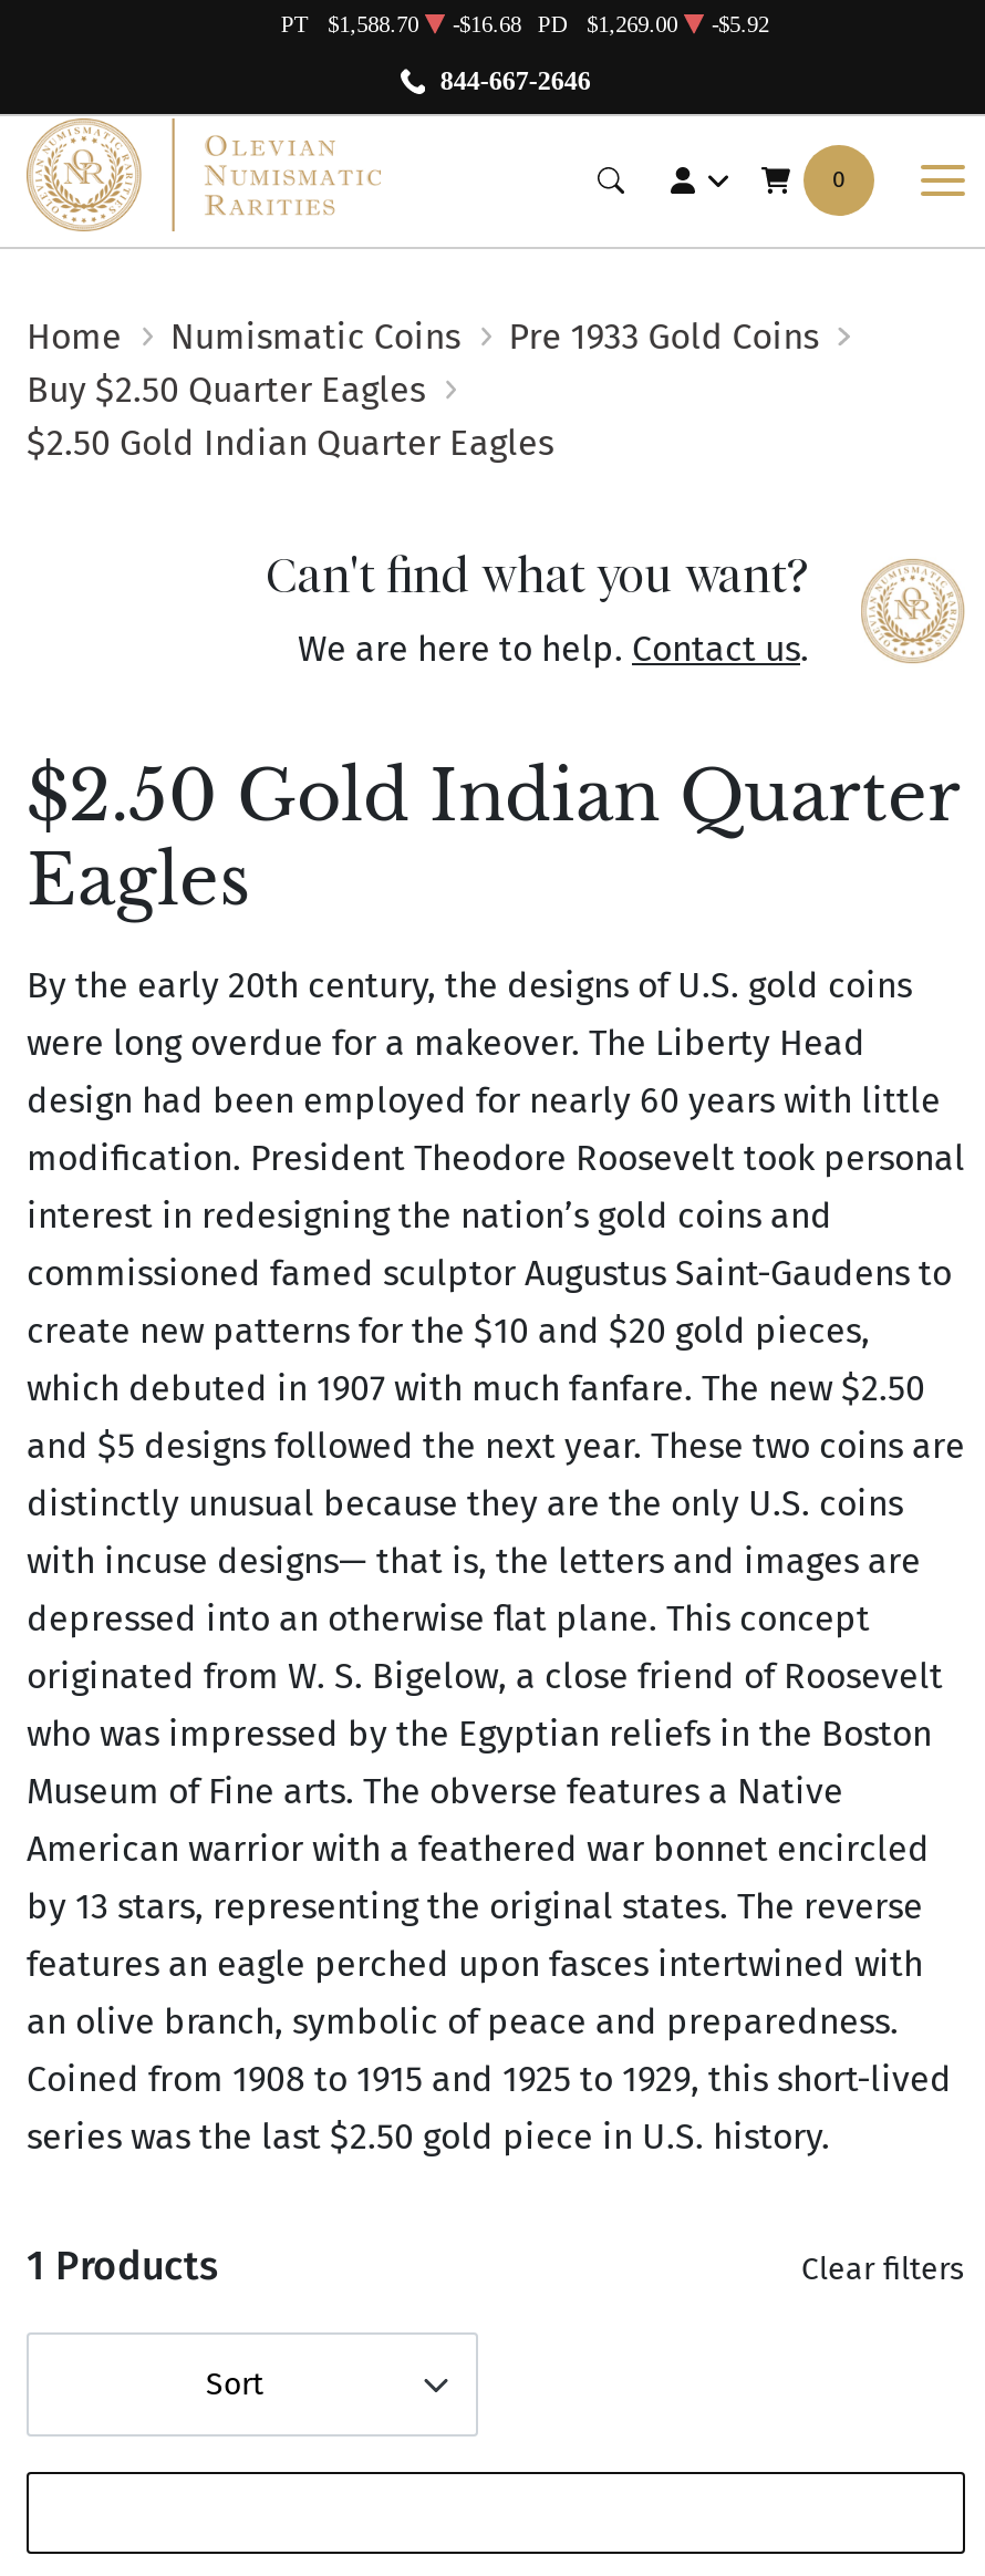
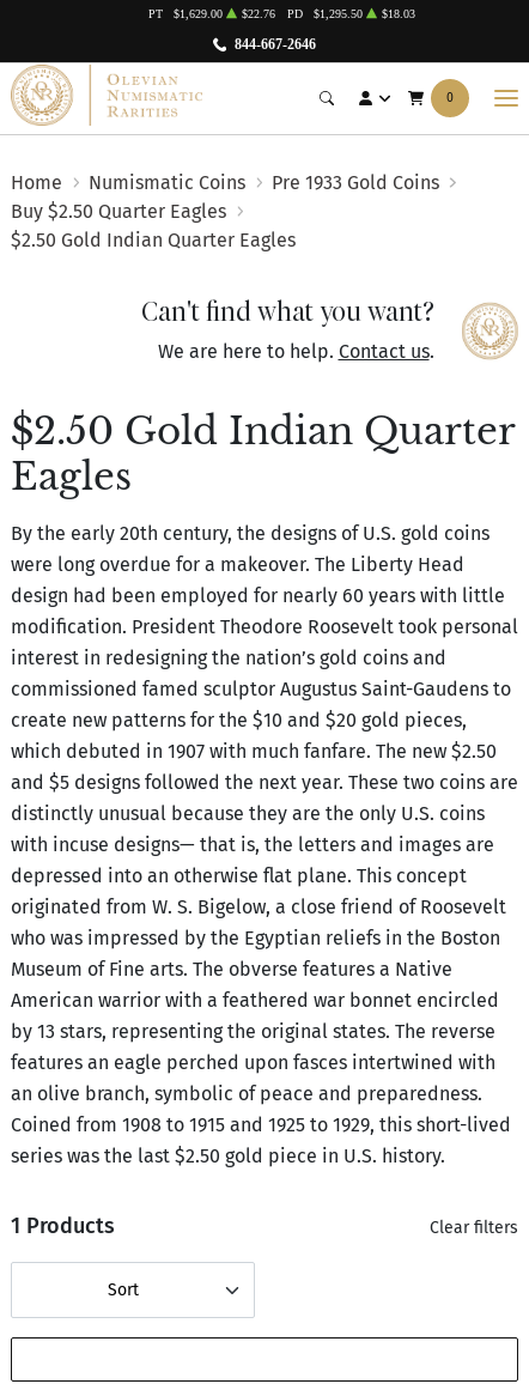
- $1,588.70
+ $1,629.00

- -$16.68
+ $22.76

- $1,269.00
+ $1,295.50

- -$5.92
+ $18.03
